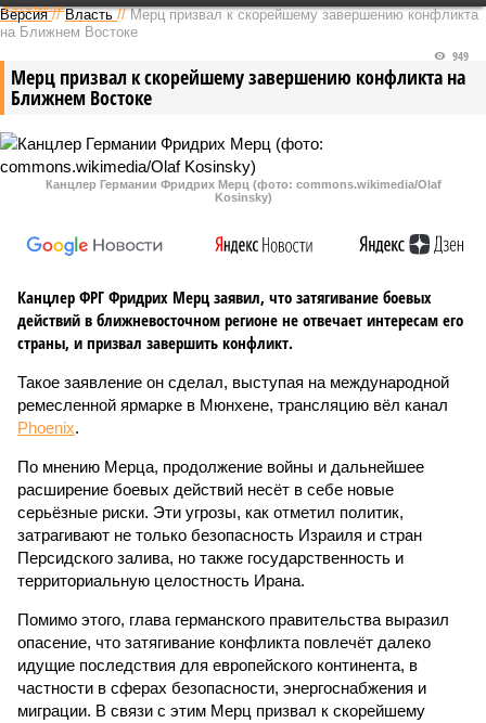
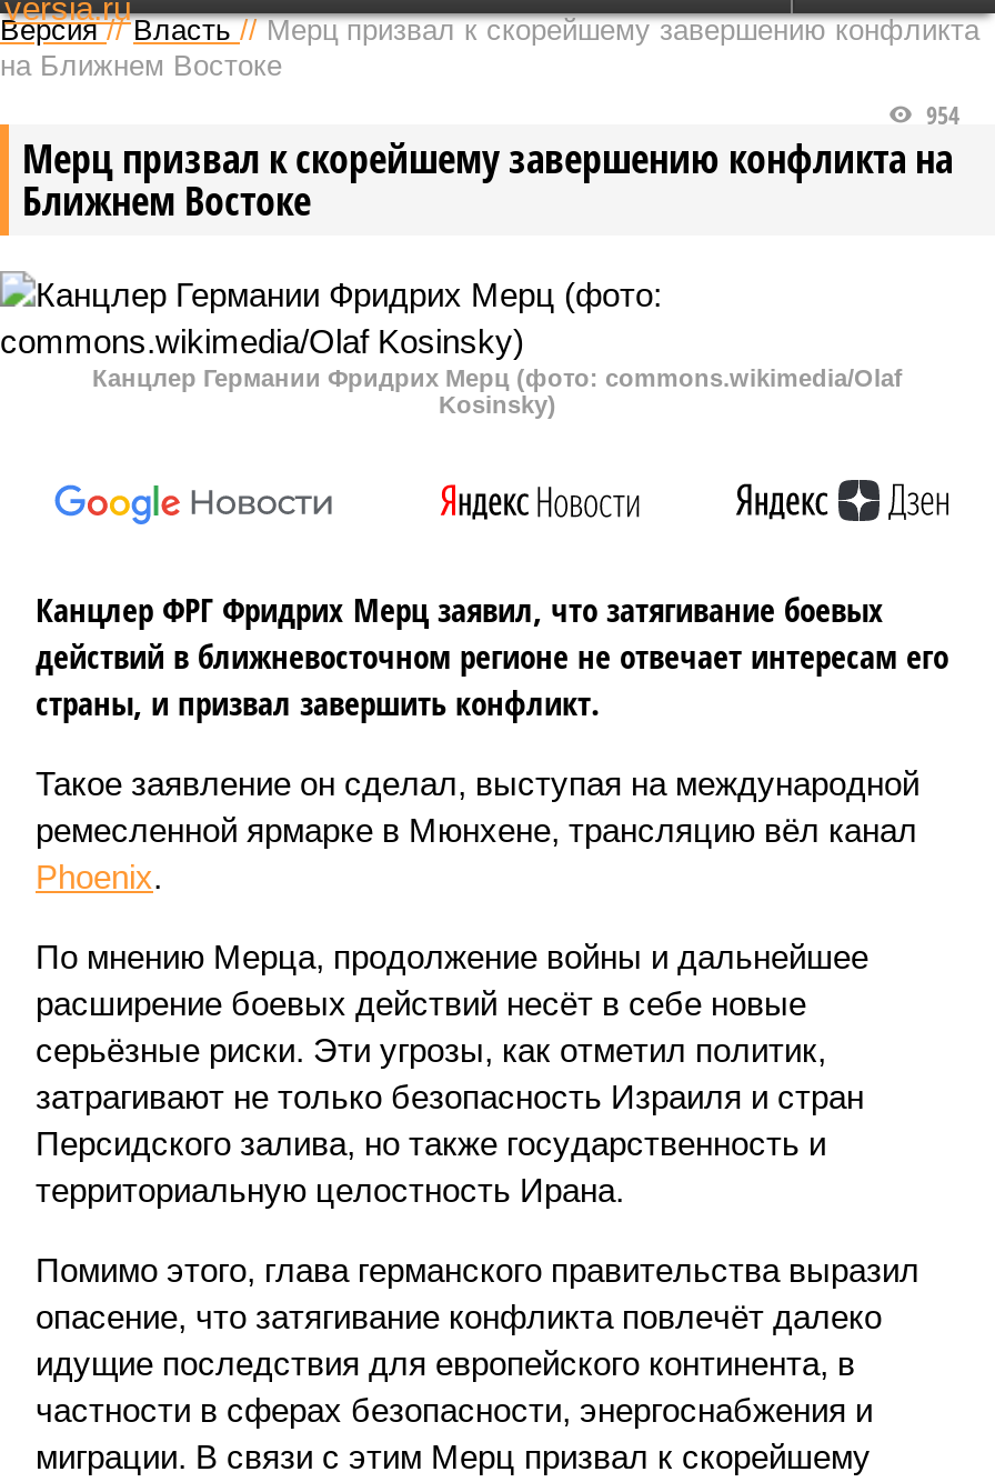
- 949
+ 954
